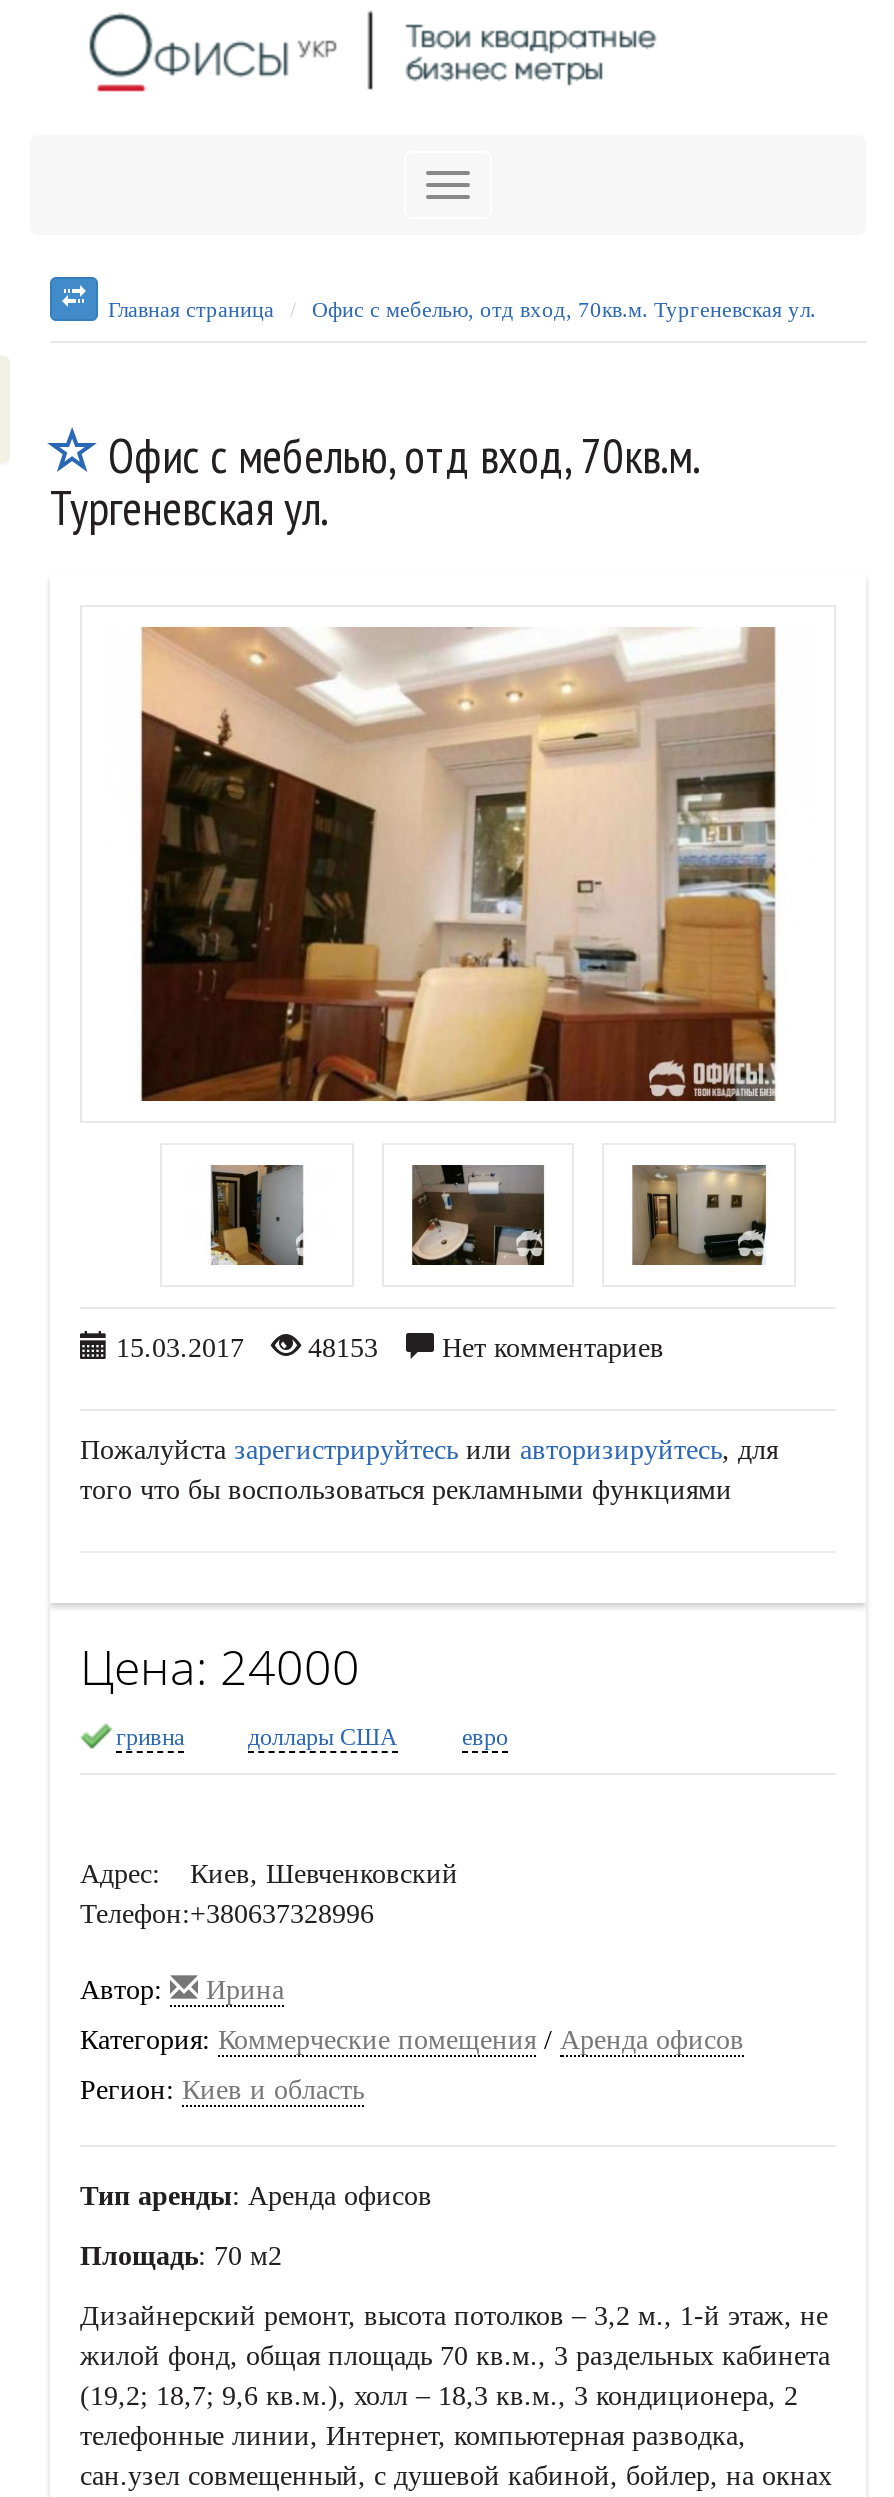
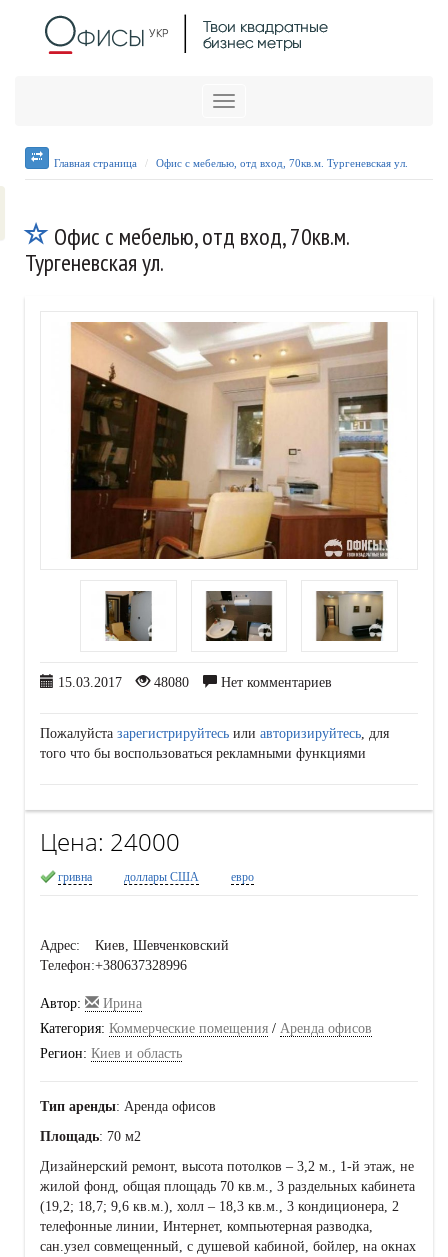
- 15.03.2017 48153 Нет комментариев
+ 15.03.2017 48080 Нет комментариев
